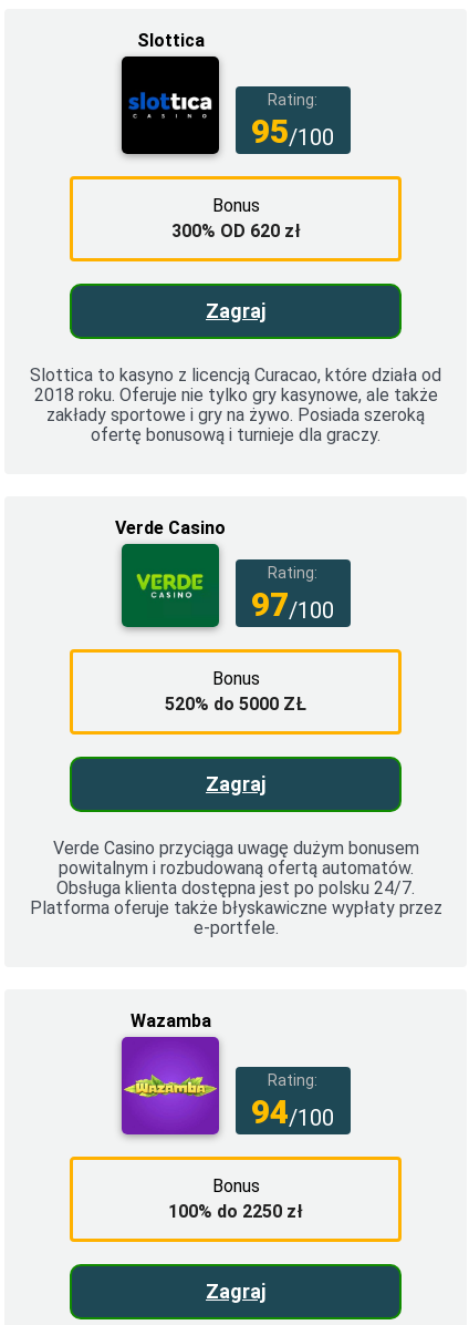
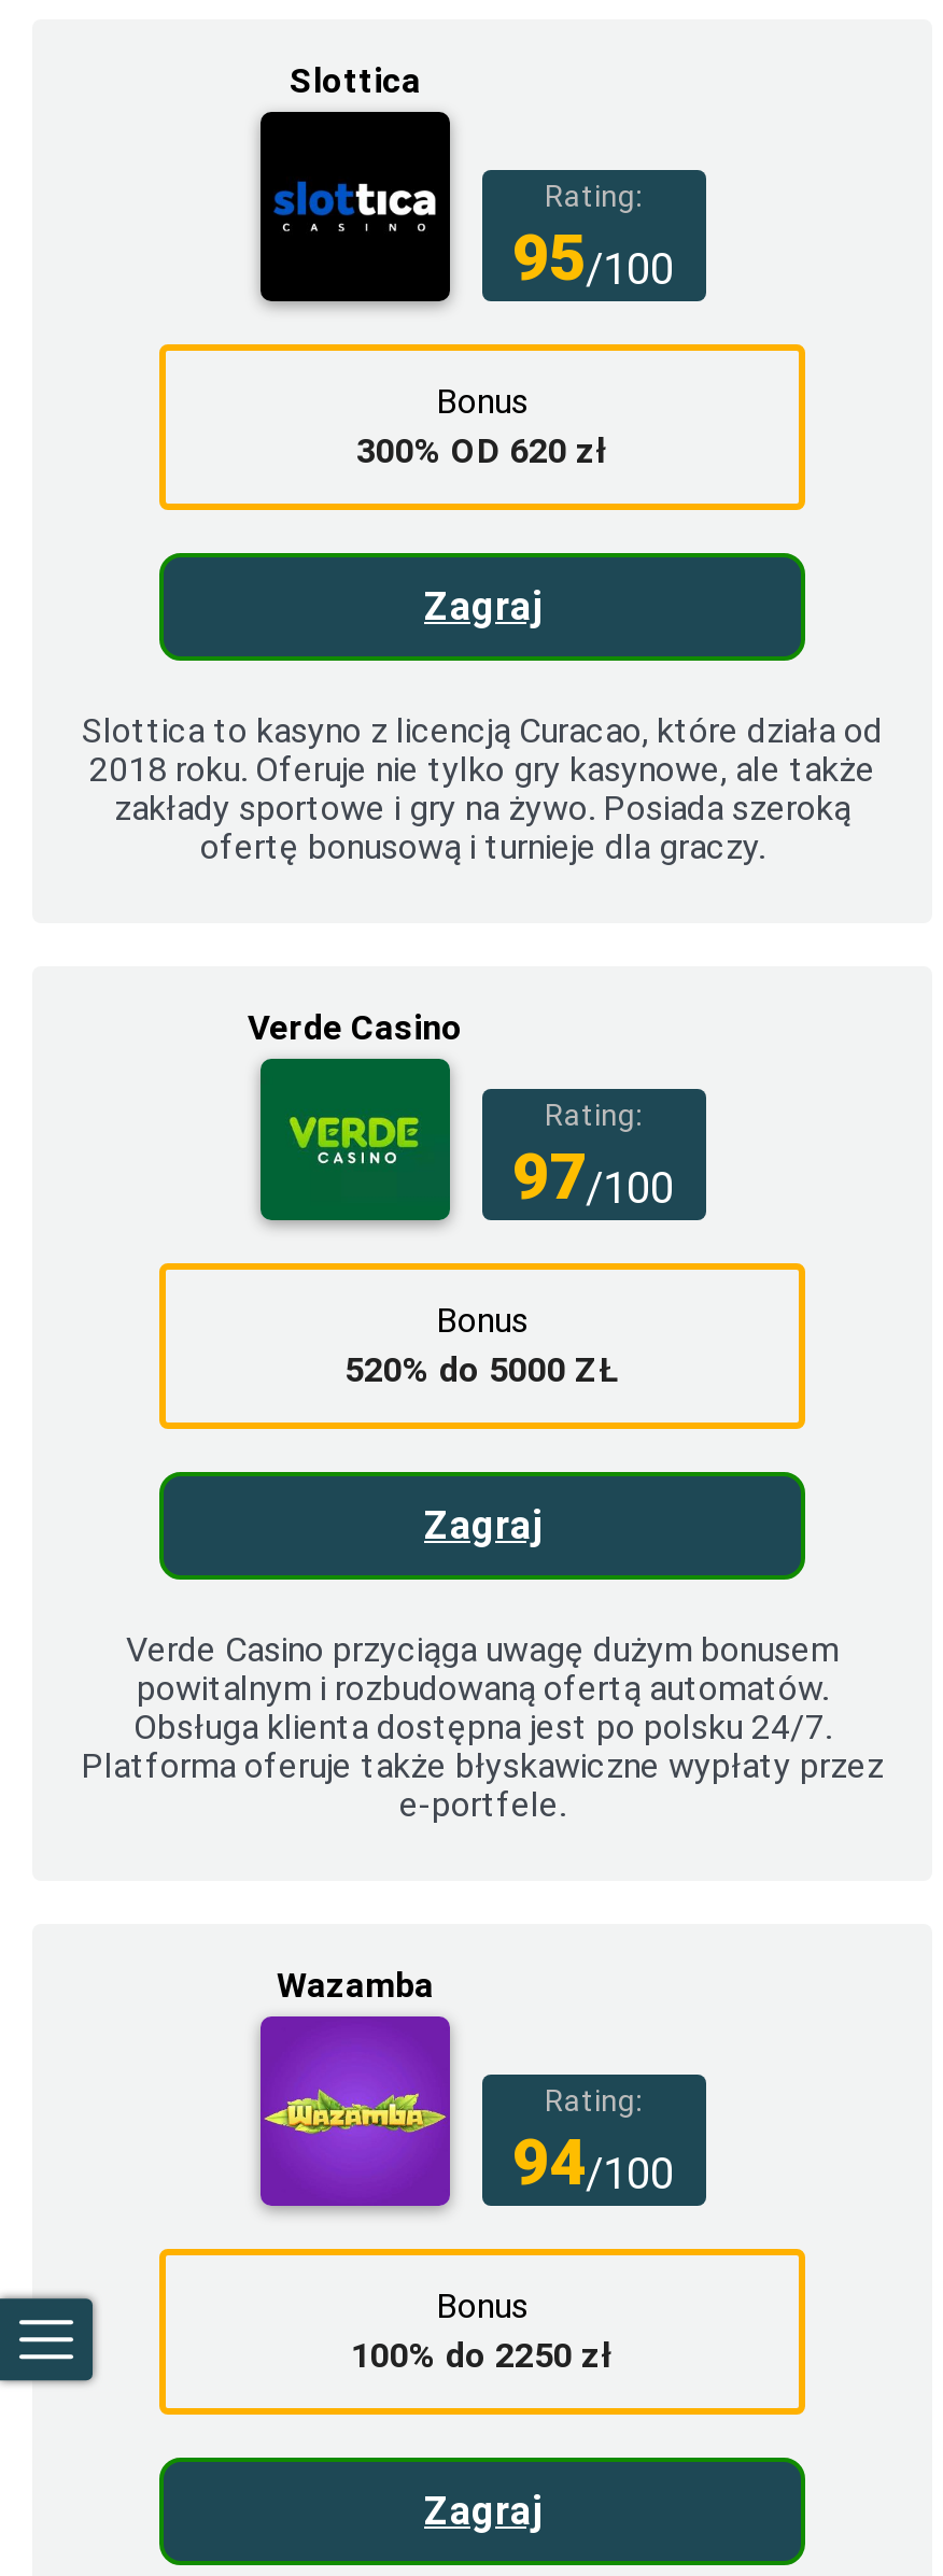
+ [image]
